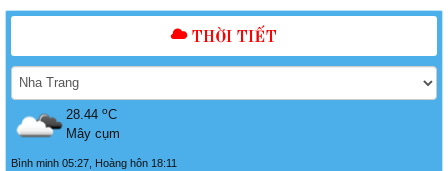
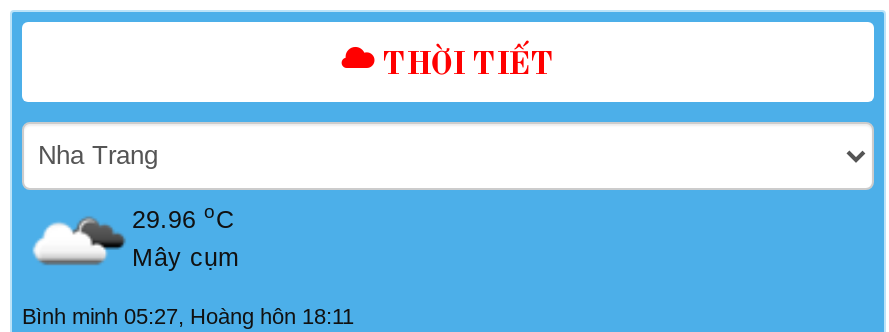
- 28.44 oC
+ 29.96 oC
